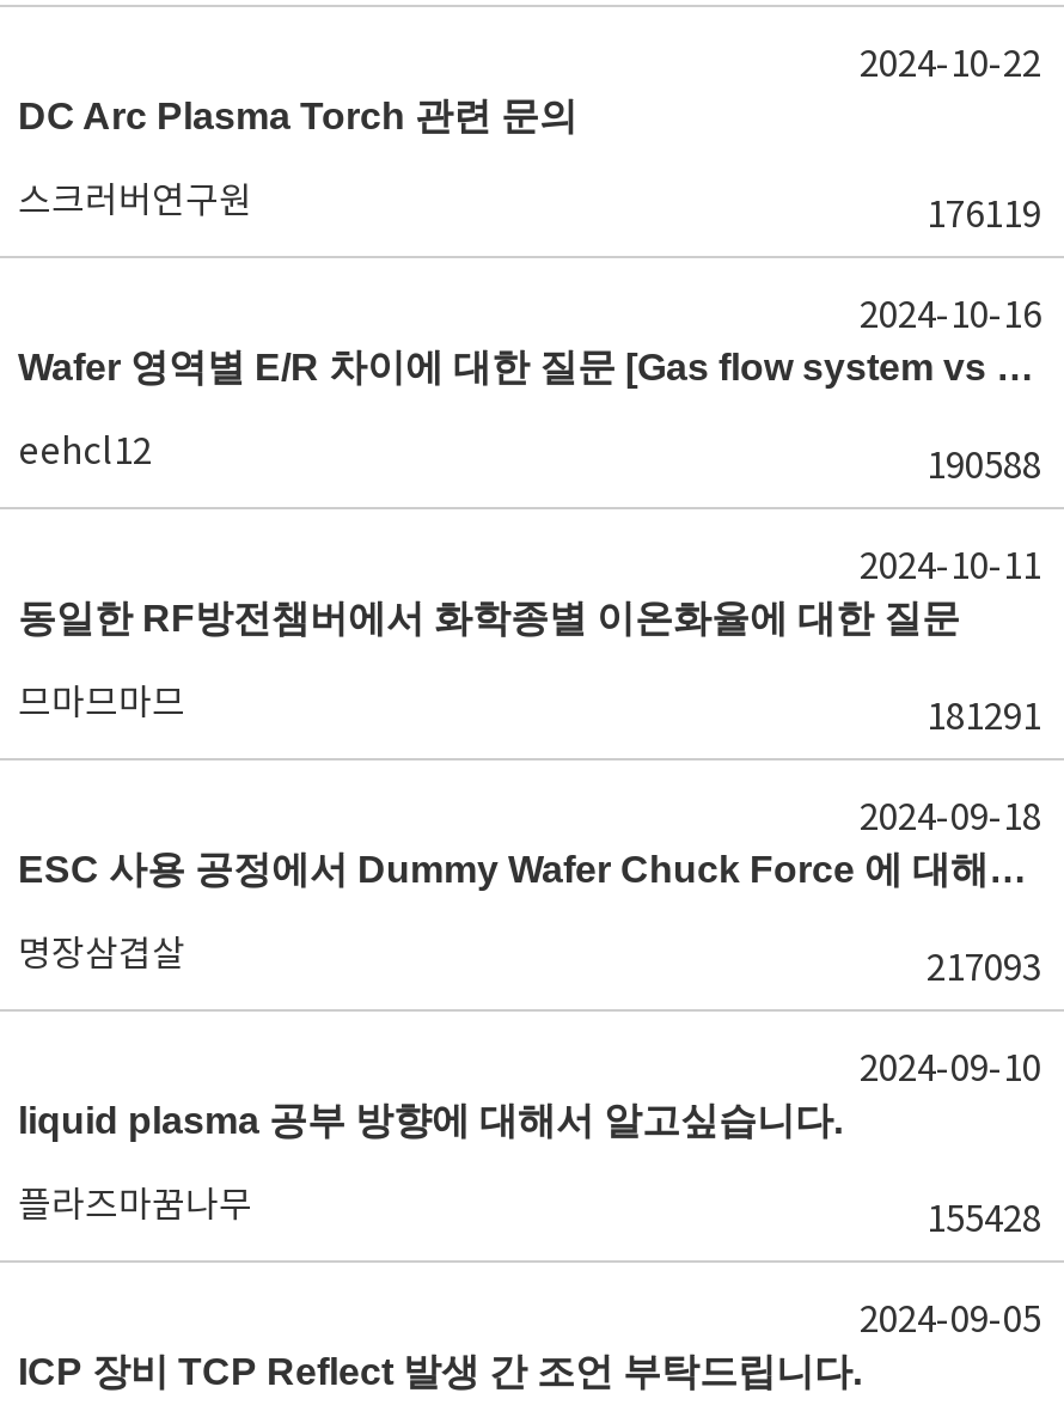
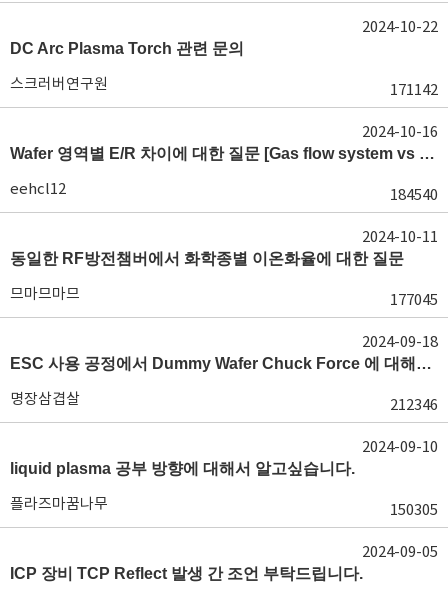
- 176119
+ 171142

- 190588
+ 184540

- 181291
+ 177045

- 217093
+ 212346

- 155428
+ 150305
